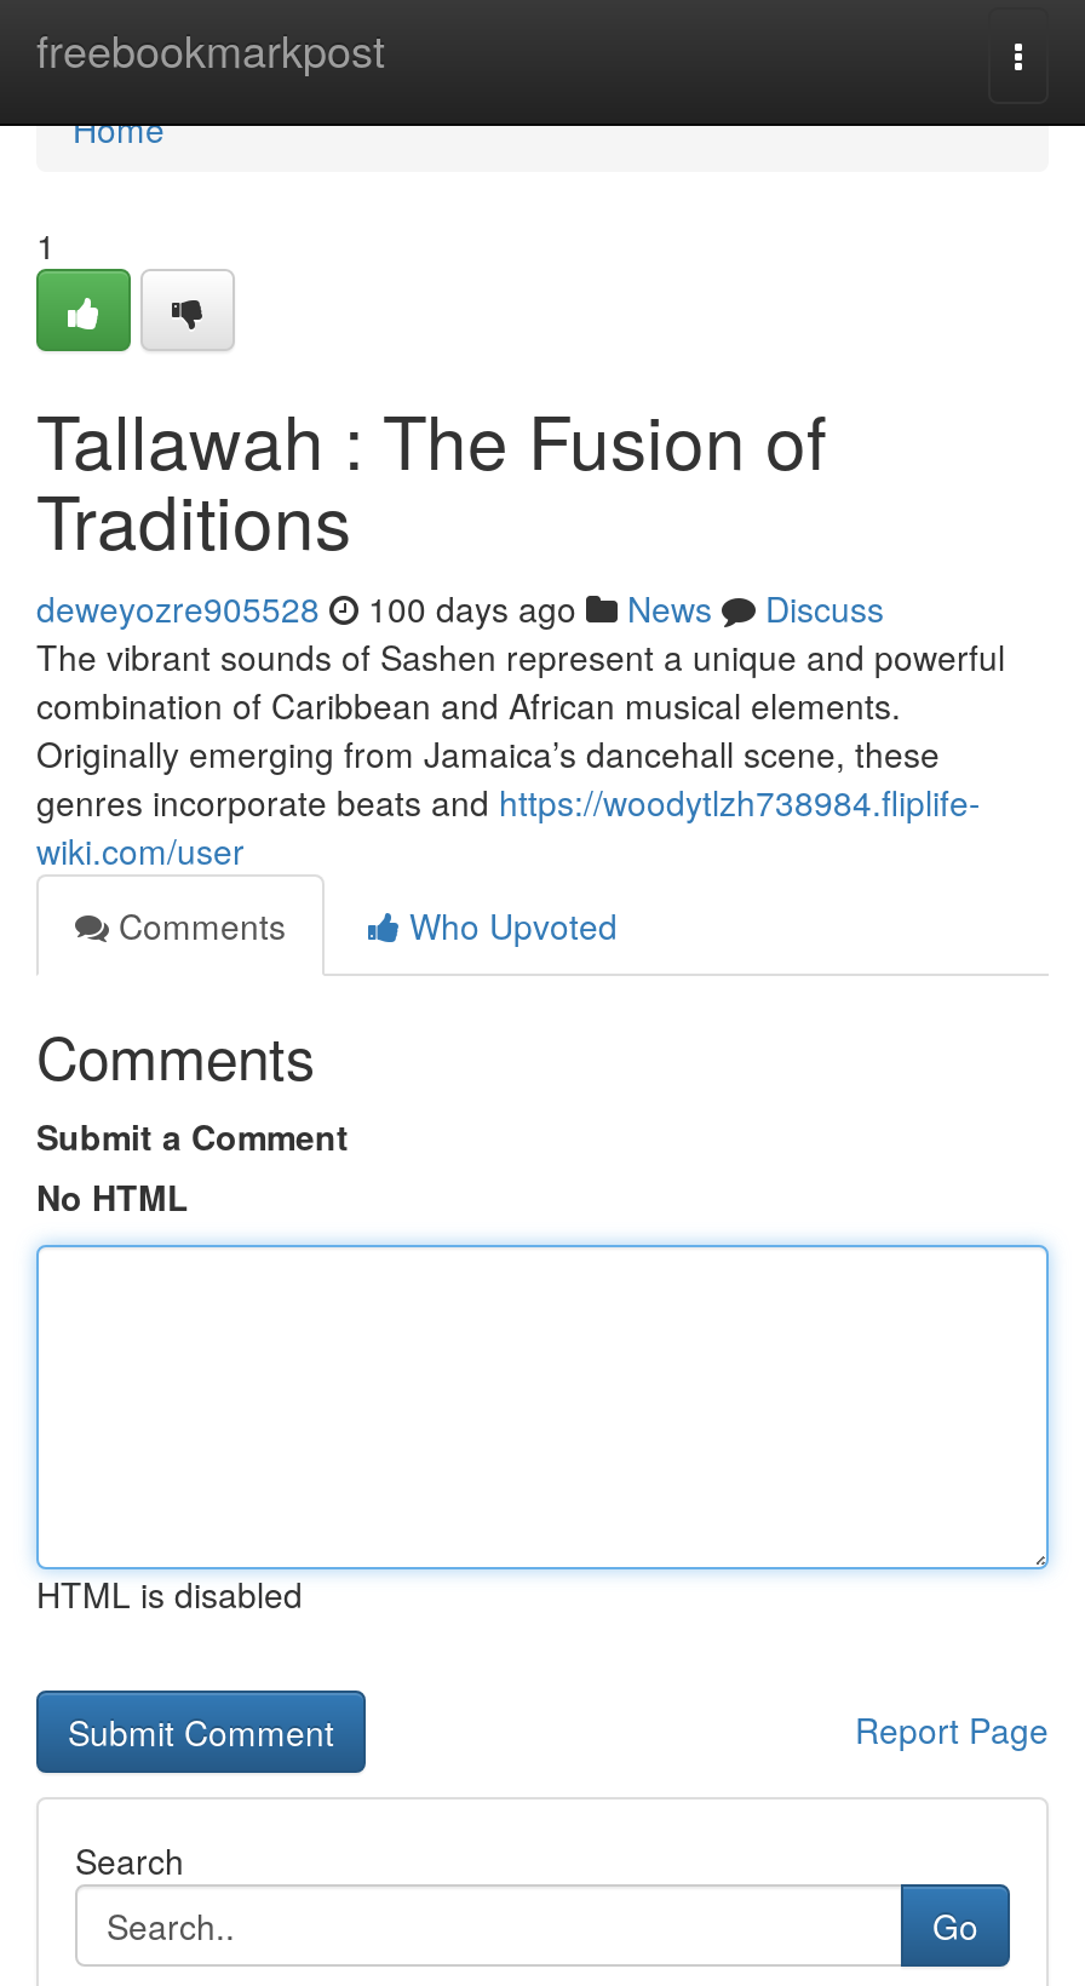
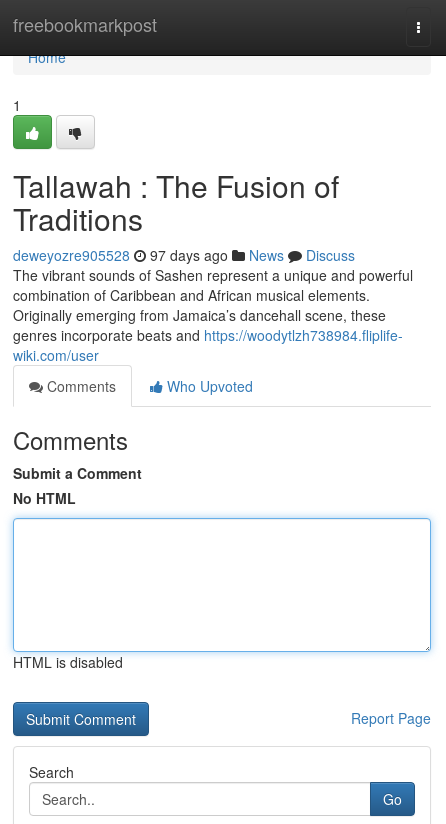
- deweyozre905528 100 days ago News Discuss
+ deweyozre905528 97 days ago News Discuss
